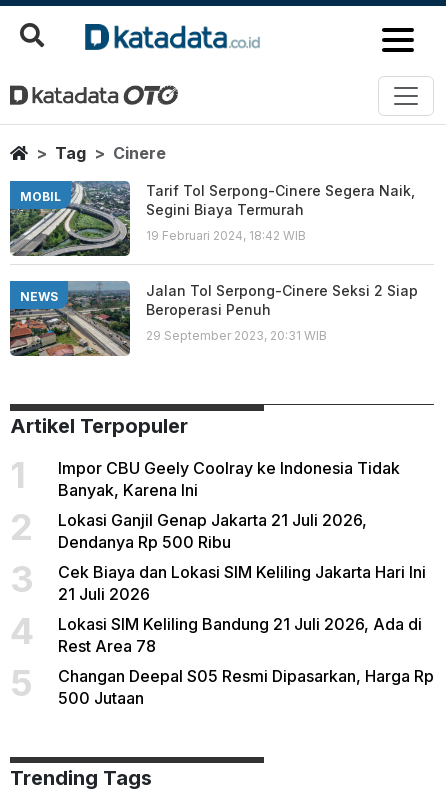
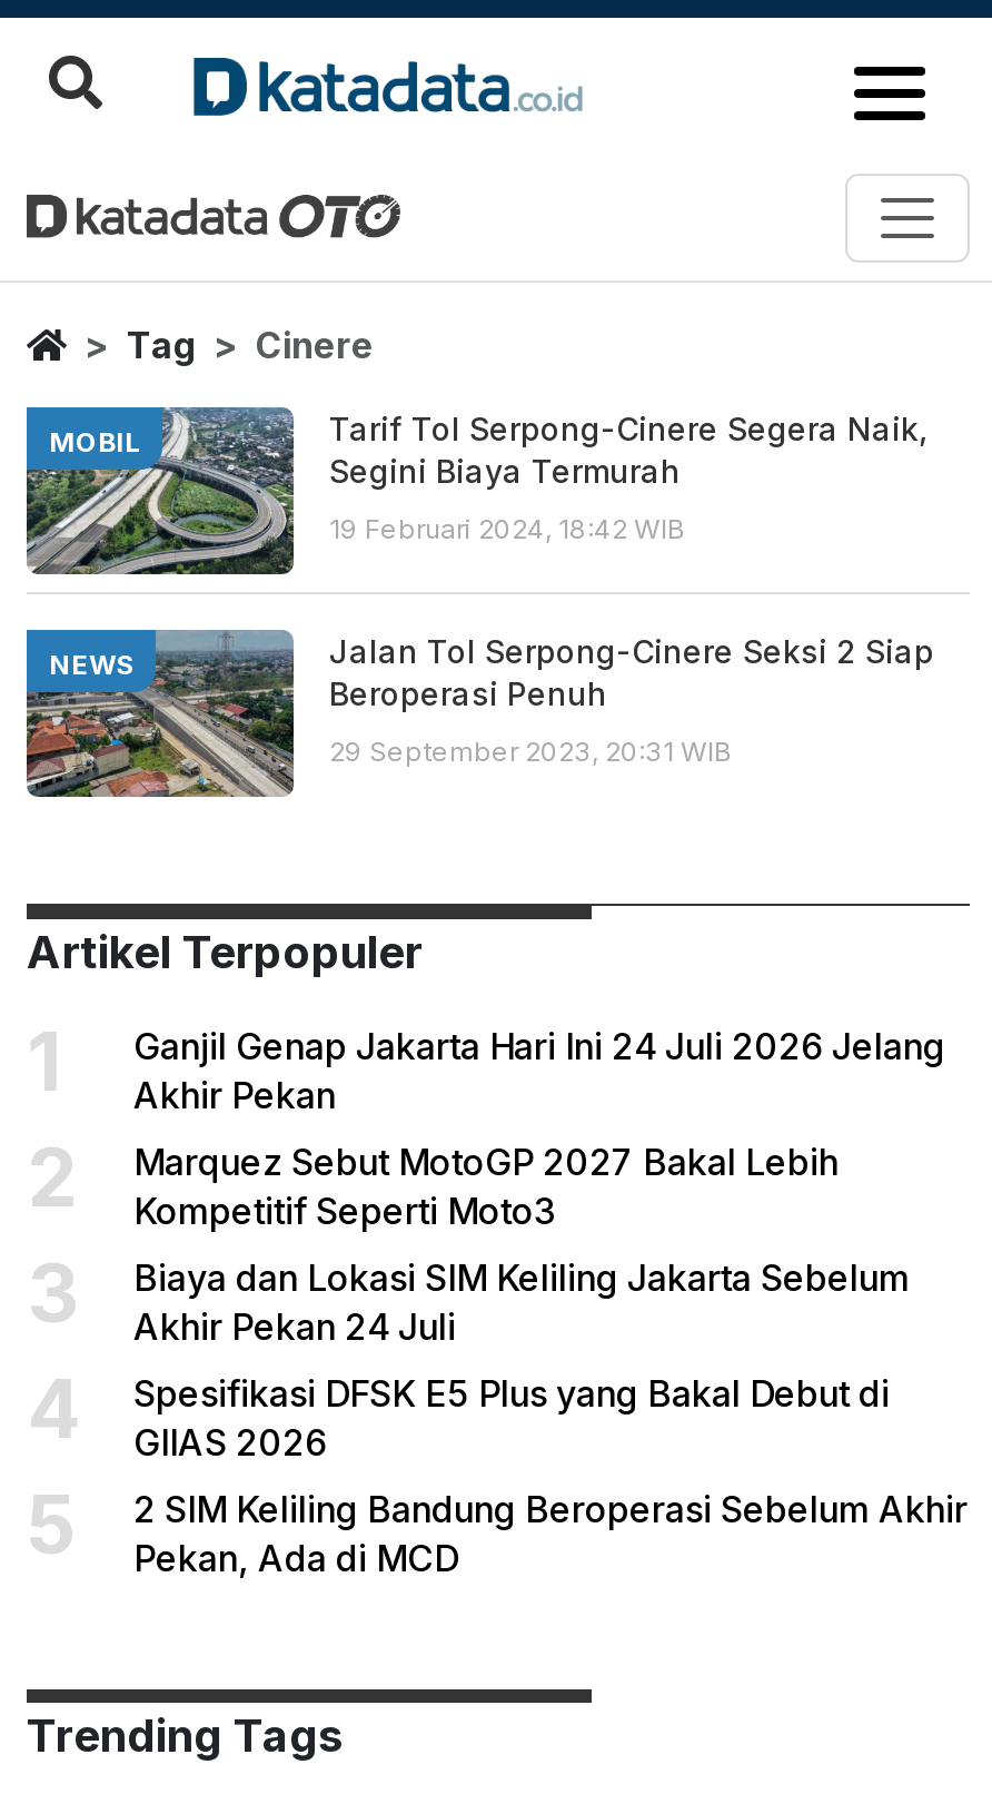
- Impor CBU Geely Coolray ke Indonesia Tidak
- Banyak, Karena Ini
+ Ganjil Genap Jakarta Hari Ini 24 Juli 2026 Jelang
+ Akhir Pekan

- Lokasi Ganjil Genap Jakarta 21 Juli 2026,
- Dendanya Rp 500 Ribu
+ Marquez Sebut MotoGP 2027 Bakal Lebih
+ Kompetitif Seperti Moto3

- Cek Biaya dan Lokasi SIM Keliling Jakarta Hari Ini
- 21 Juli 2026
+ Biaya dan Lokasi SIM Keliling Jakarta Sebelum
+ Akhir Pekan 24 Juli

- Lokasi SIM Keliling Bandung 21 Juli 2026, Ada di
- Rest Area 78
+ Spesifikasi DFSK E5 Plus yang Bakal Debut di
+ GIIAS 2026

- Changan Deepal S05 Resmi Dipasarkan, Harga Rp
- 500 Jutaan
+ 2 SIM Keliling Bandung Beroperasi Sebelum Akhir
+ Pekan, Ada di MCD
